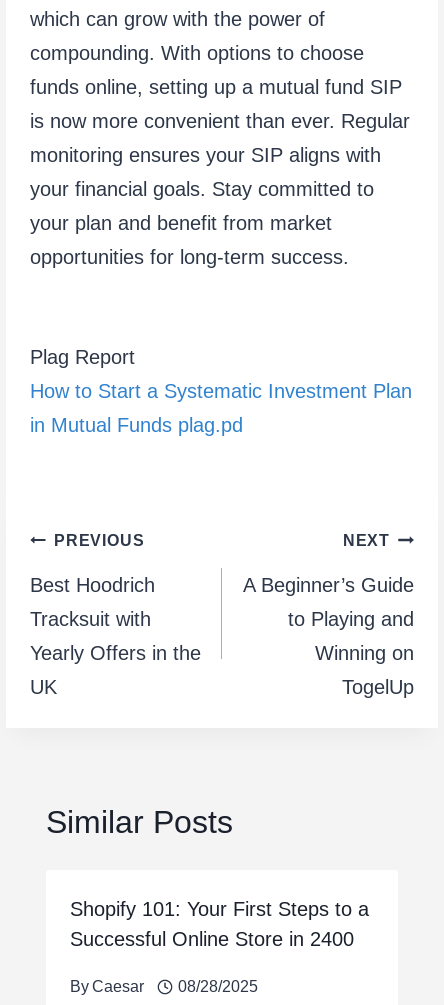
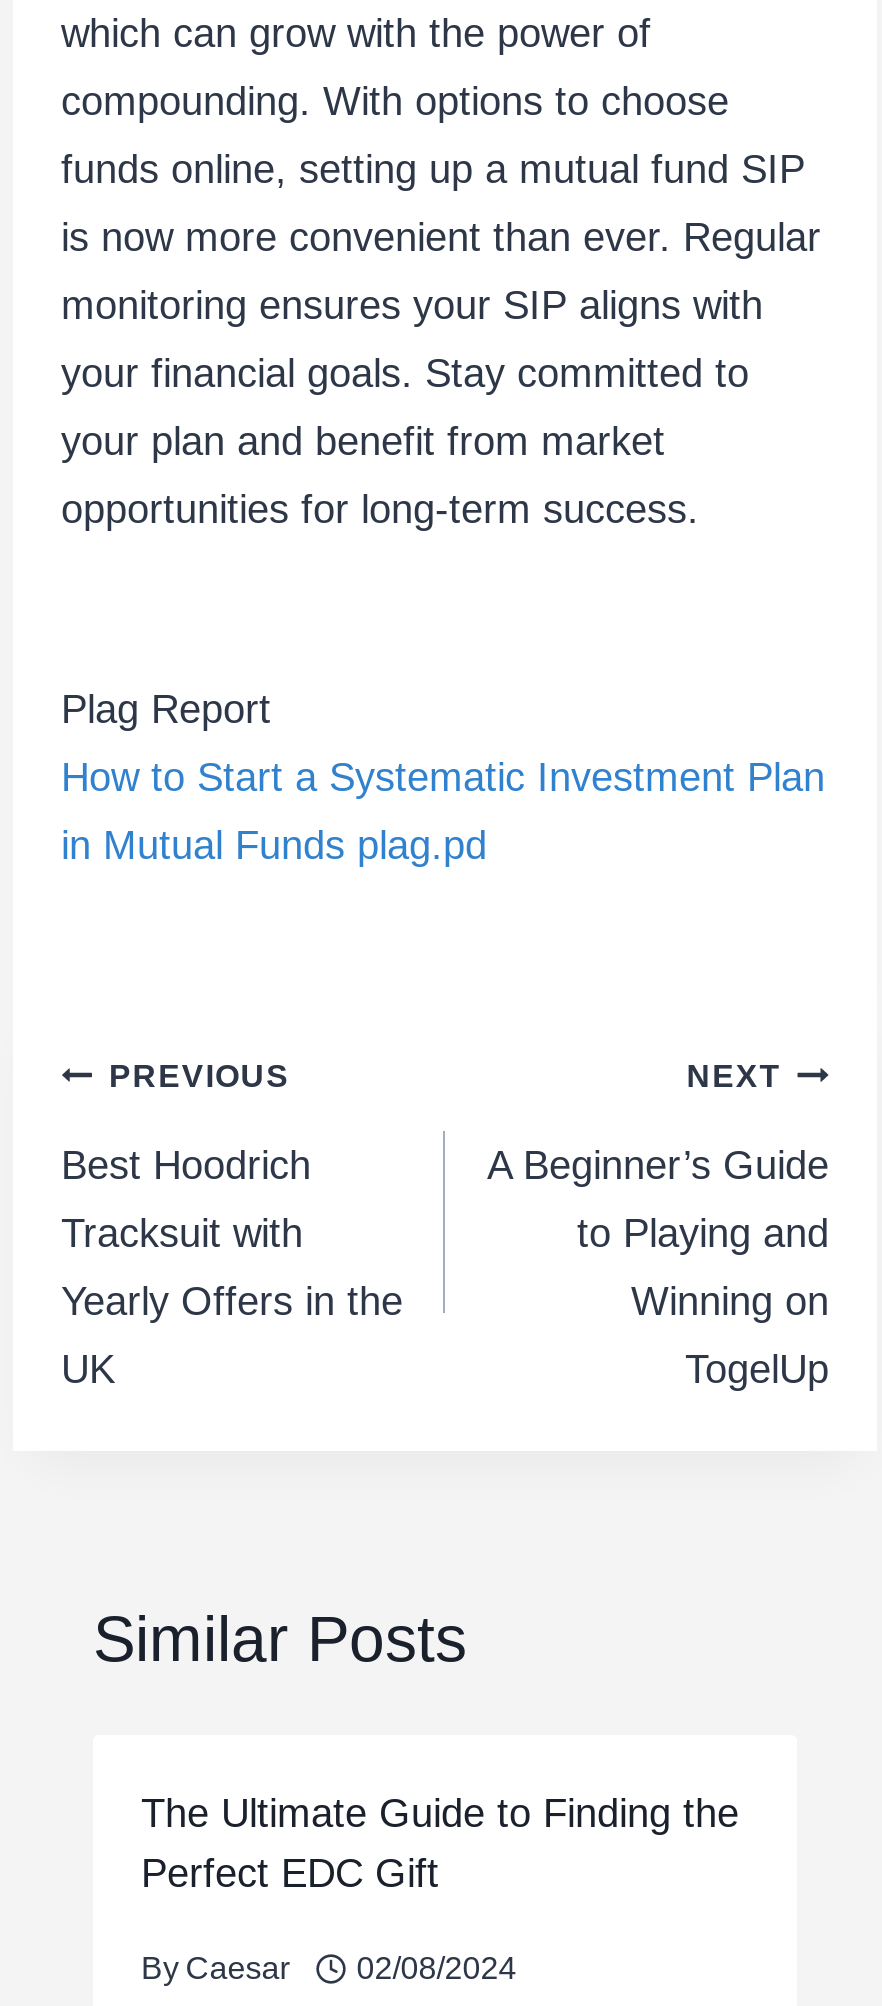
- Shopify 101: Your First Steps to a
- Successful Online Store in 2400
+ The Ultimate Guide to Finding the
+ Perfect EDC Gift

- By Caesar 08/28/2025
+ By Caesar 02/08/2024
